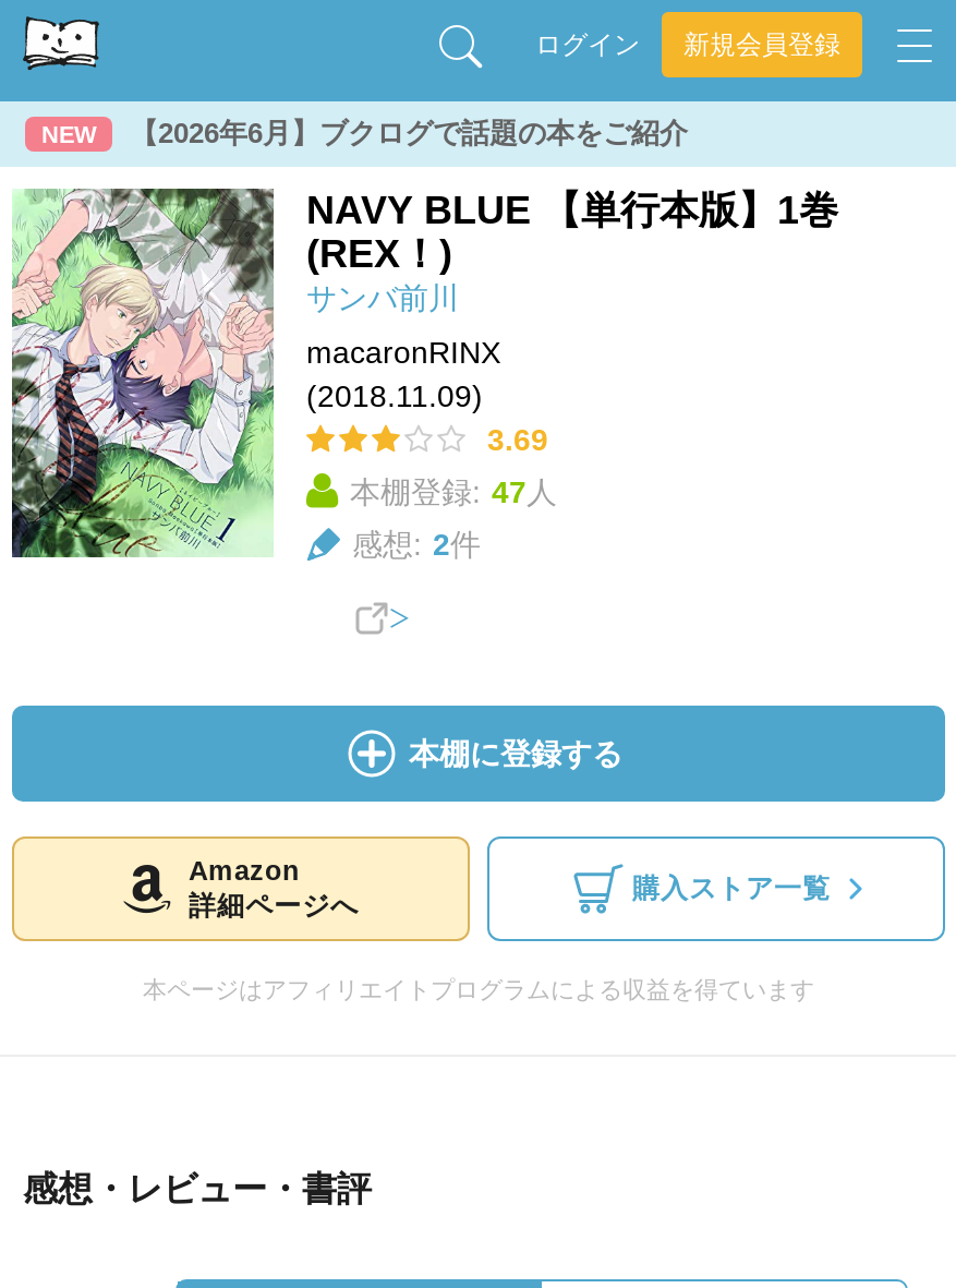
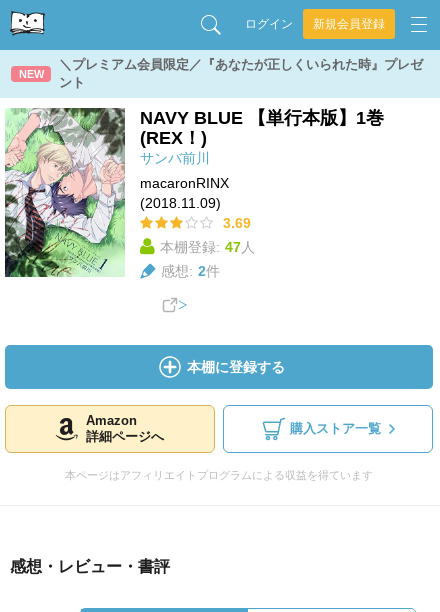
- 【2026年6月】ブクログで話題の本をご紹介
+ ＼プレミアム会員限定／『あなたが正しくいられた時』プレゼ
+ ント
